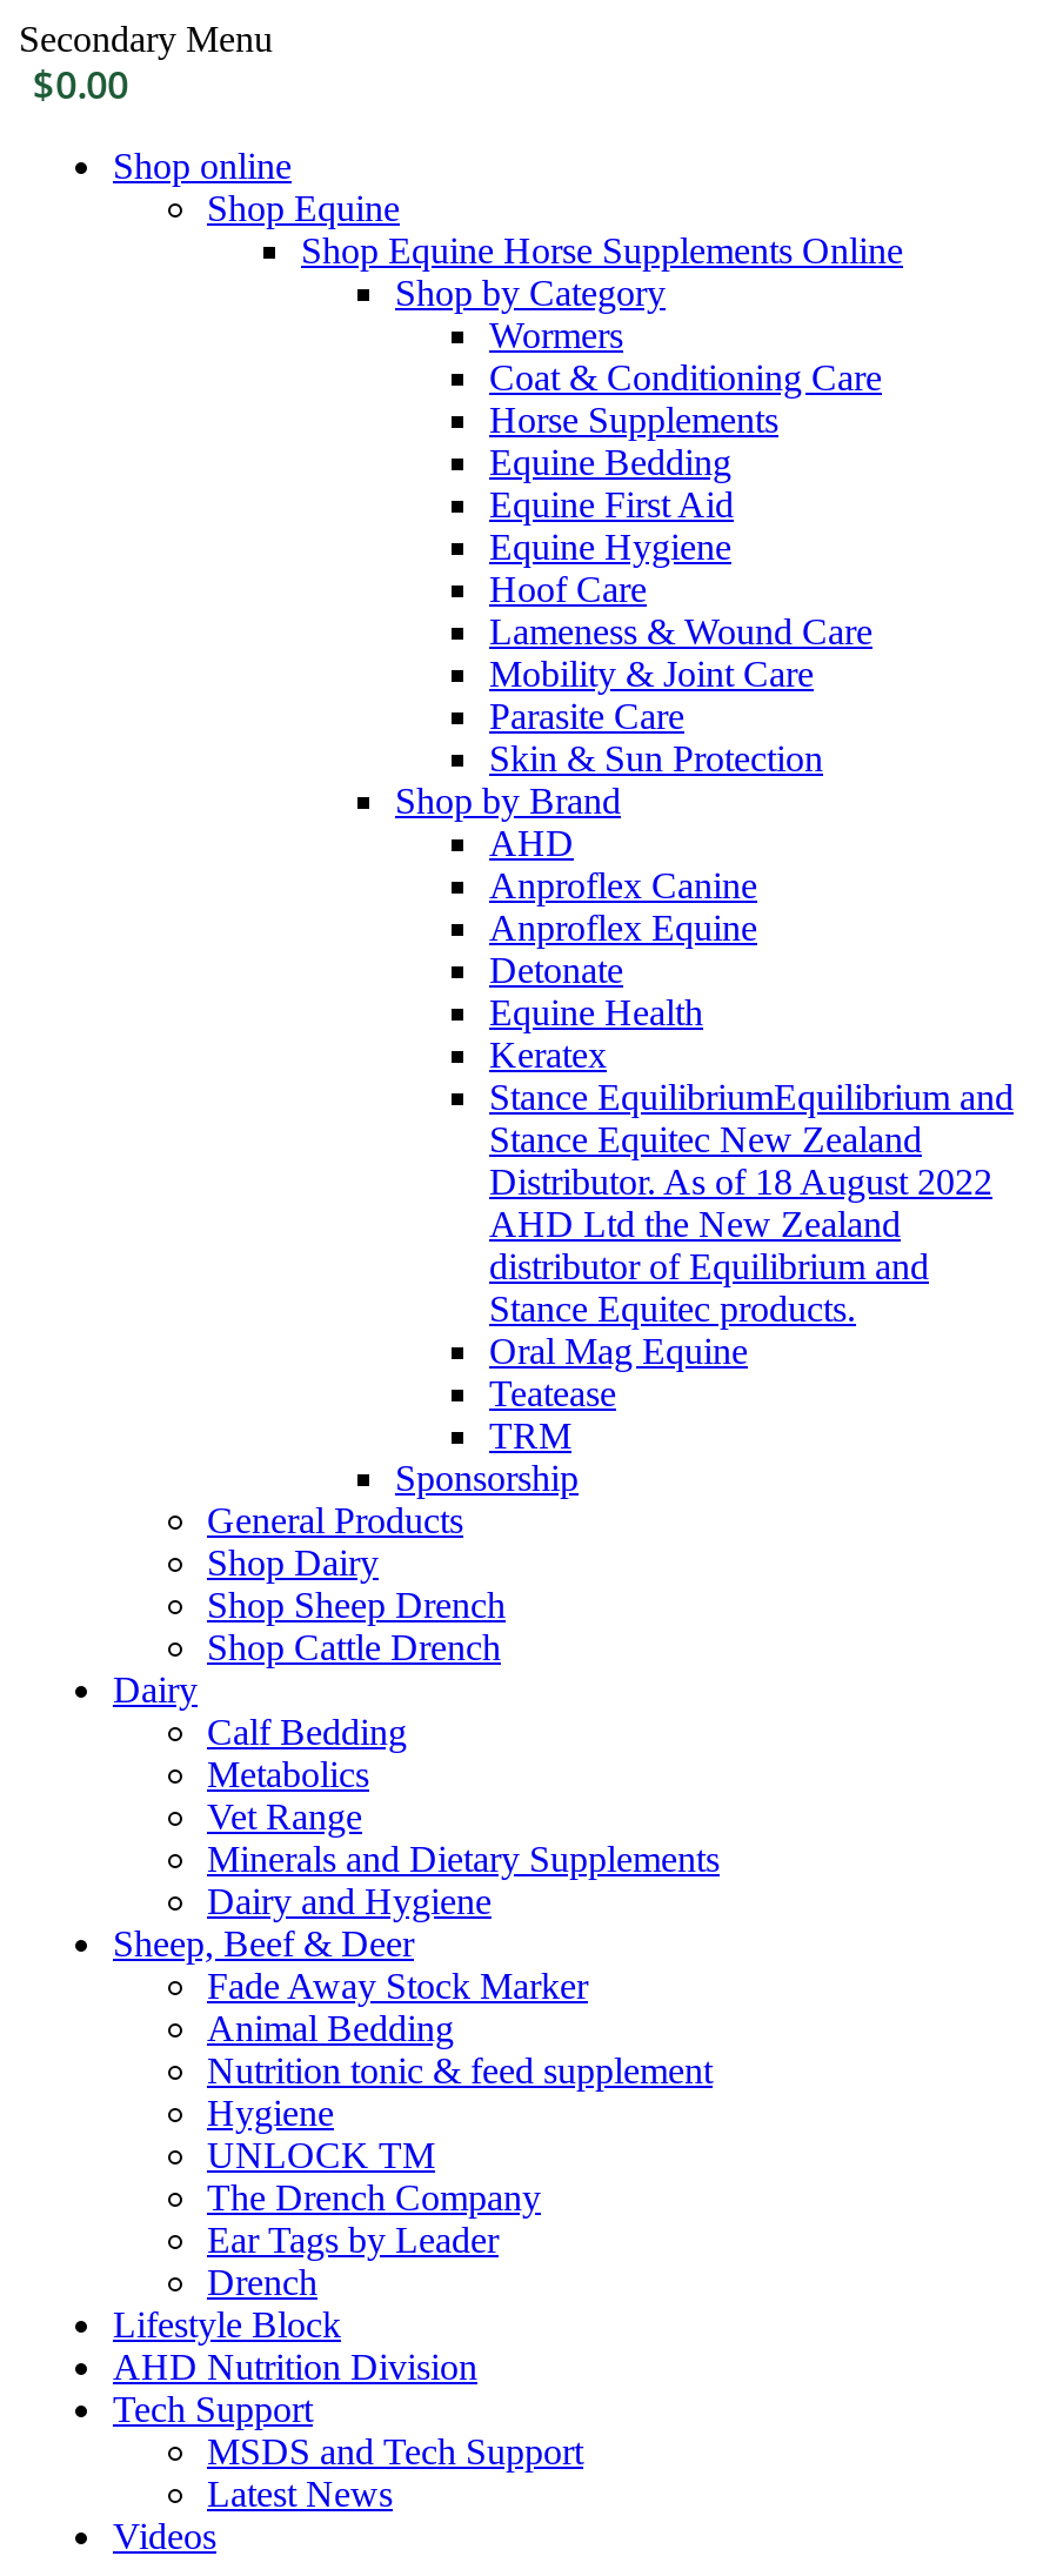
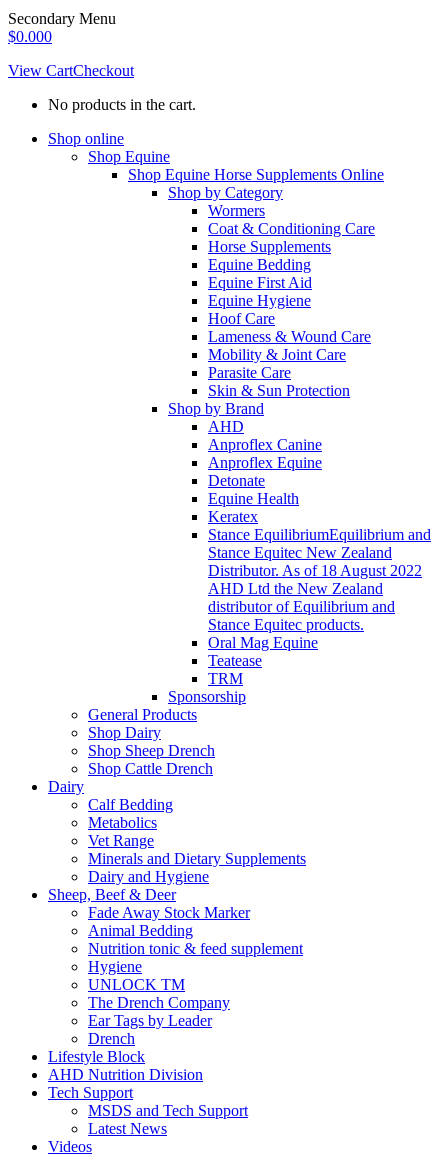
- $0.00
+ $0.000
+ View CartCheckout
+ No products in the cart.
